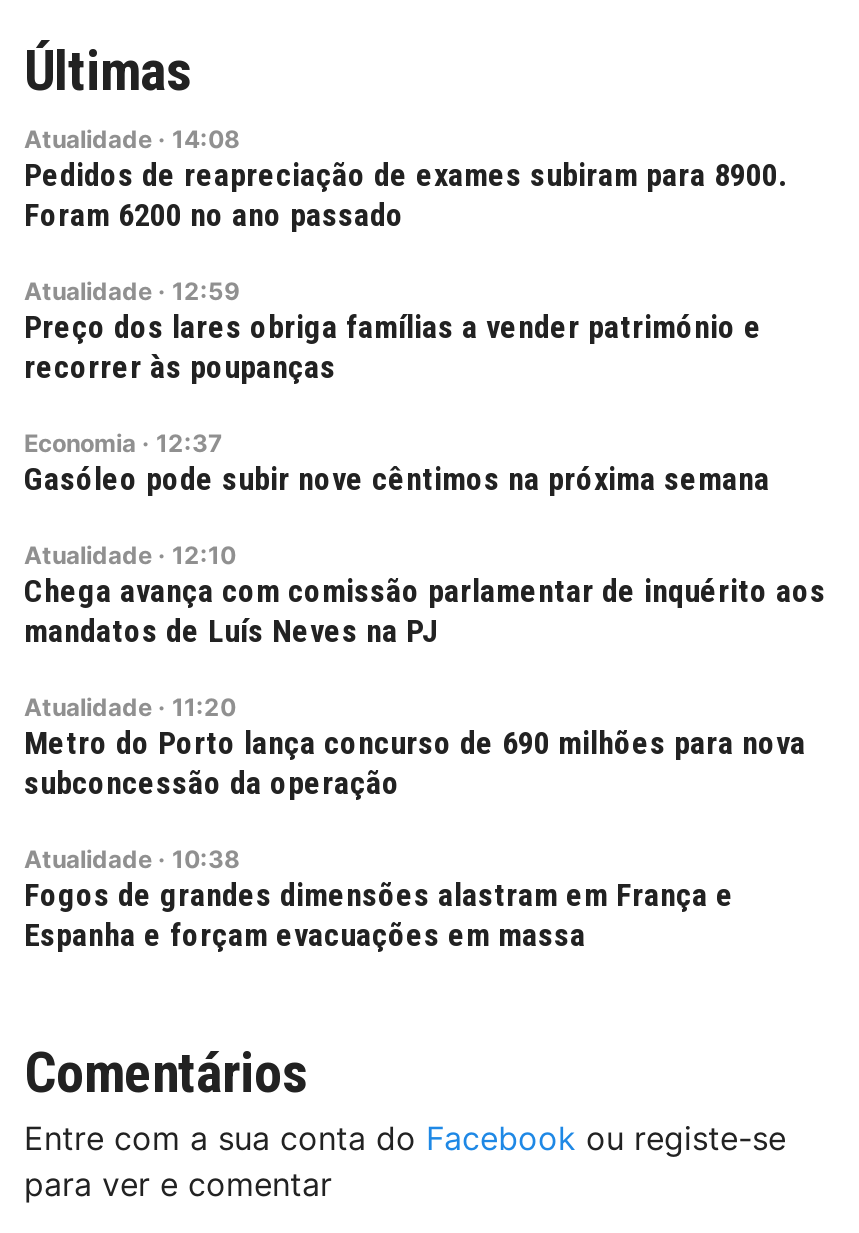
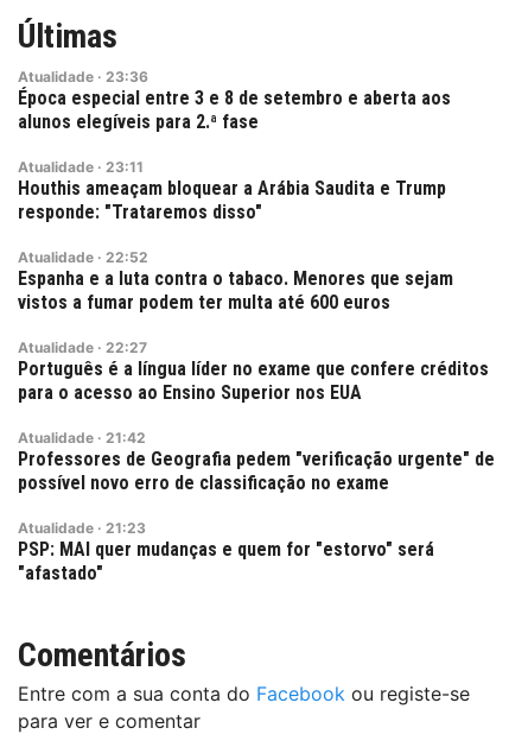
- Atualidade · 14:08
- Pedidos de reapreciação de exames subiram para 8900.
- Foram 6200 no ano passado
+ Atualidade · 23:36
+ Época especial entre 3 e 8 de setembro e aberta aos
+ alunos elegíveis para 2.ª fase

- Atualidade · 12:59
- Preço dos lares obriga famílias a vender património e
- recorrer às poupanças
+ Atualidade · 23:11
+ Houthis ameaçam bloquear a Arábia Saudita e Trump
+ responde: "Trataremos disso"

- Economia · 12:37
- Gasóleo pode subir nove cêntimos na próxima semana
+ Atualidade · 22:52
+ Espanha e a luta contra o tabaco. Menores que sejam
+ vistos a fumar podem ter multa até 600 euros

- Atualidade · 12:10
- Chega avança com comissão parlamentar de inquérito aos
- mandatos de Luís Neves na PJ
+ Atualidade · 22:27
+ Português é a língua líder no exame que confere créditos
+ para o acesso ao Ensino Superior nos EUA

- Atualidade · 11:20
- Metro do Porto lança concurso de 690 milhões para nova
- subconcessão da operação
+ Atualidade · 21:42
+ Professores de Geografia pedem "verificação urgente" de
+ possível novo erro de classificação no exame

- Atualidade · 10:38
- Fogos de grandes dimensões alastram em França e
- Espanha e forçam evacuações em massa
+ Atualidade · 21:23
+ PSP: MAI quer mudanças e quem for "estorvo" será
+ "afastado"
